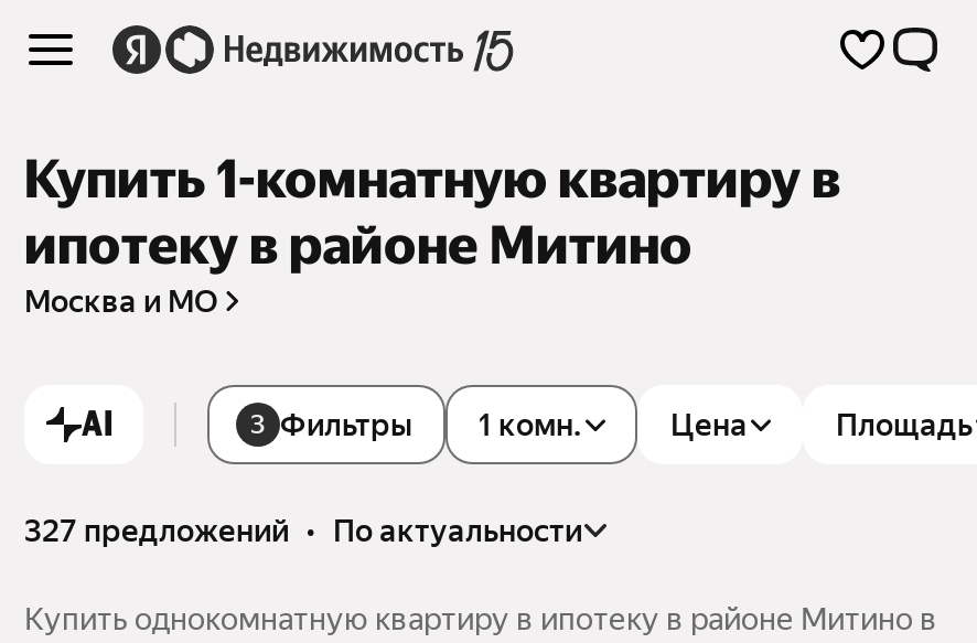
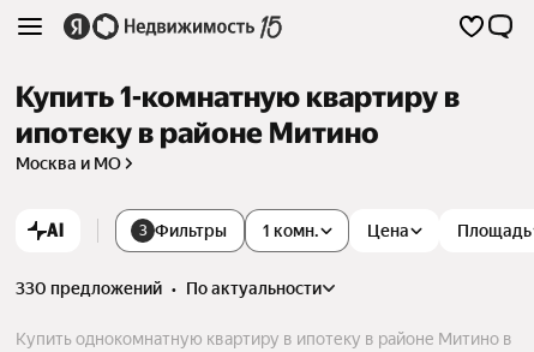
- 327 предложений • по актуальности
+ 330 предложений • по актуальности
